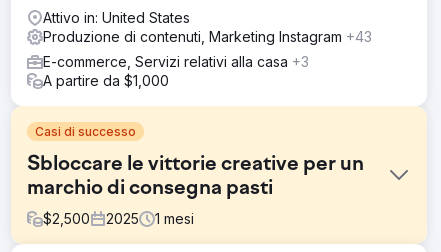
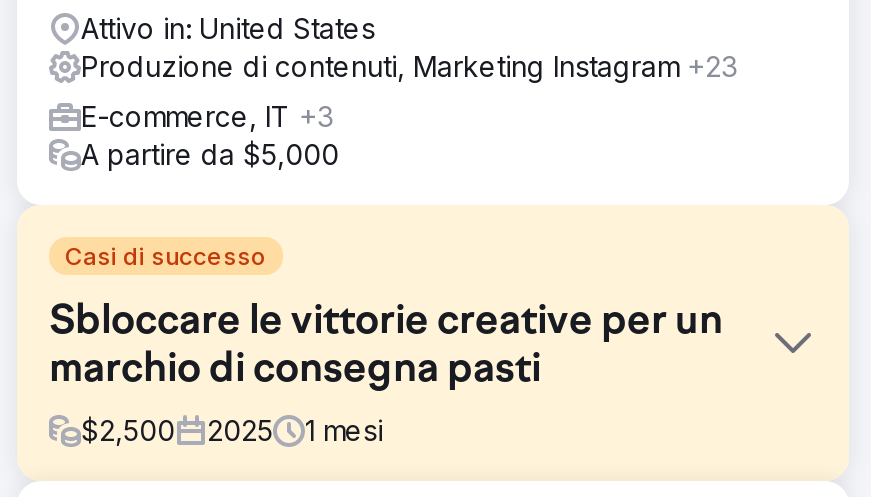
- Produzione di contenuti, Marketing Instagram +43
+ Produzione di contenuti, Marketing Instagram +23

- E-commerce, Servizi relativi alla casa +3
- A partire da $1,000
+ E-commerce, IT +3
+ A partire da $5,000
